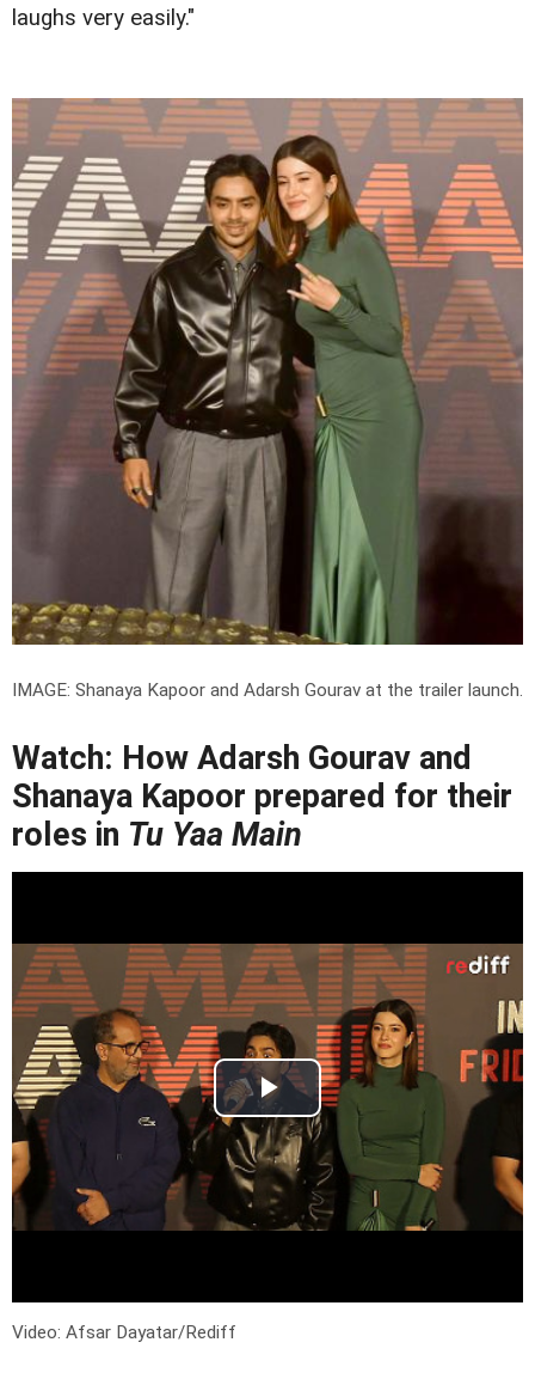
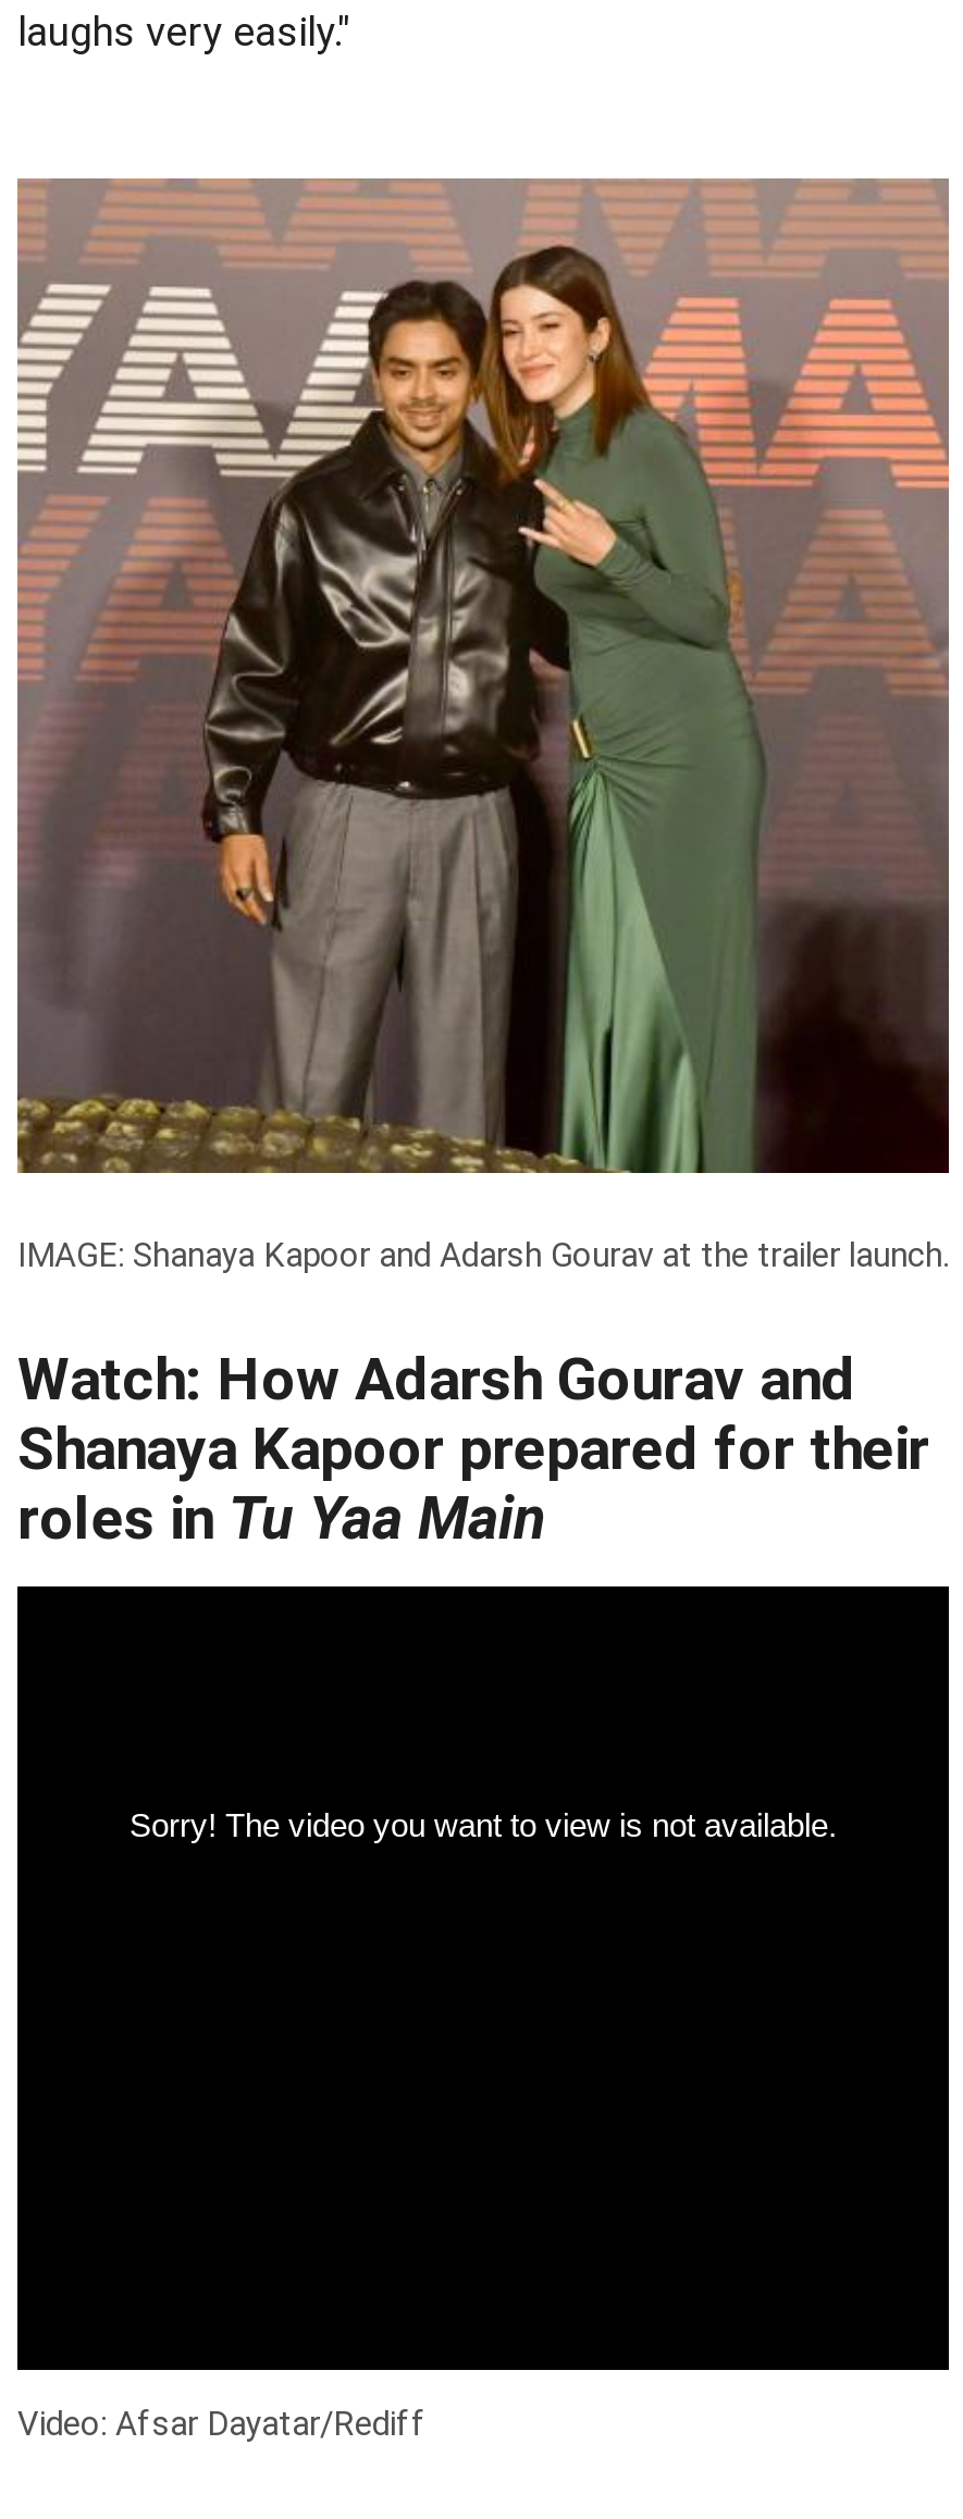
- [image]
